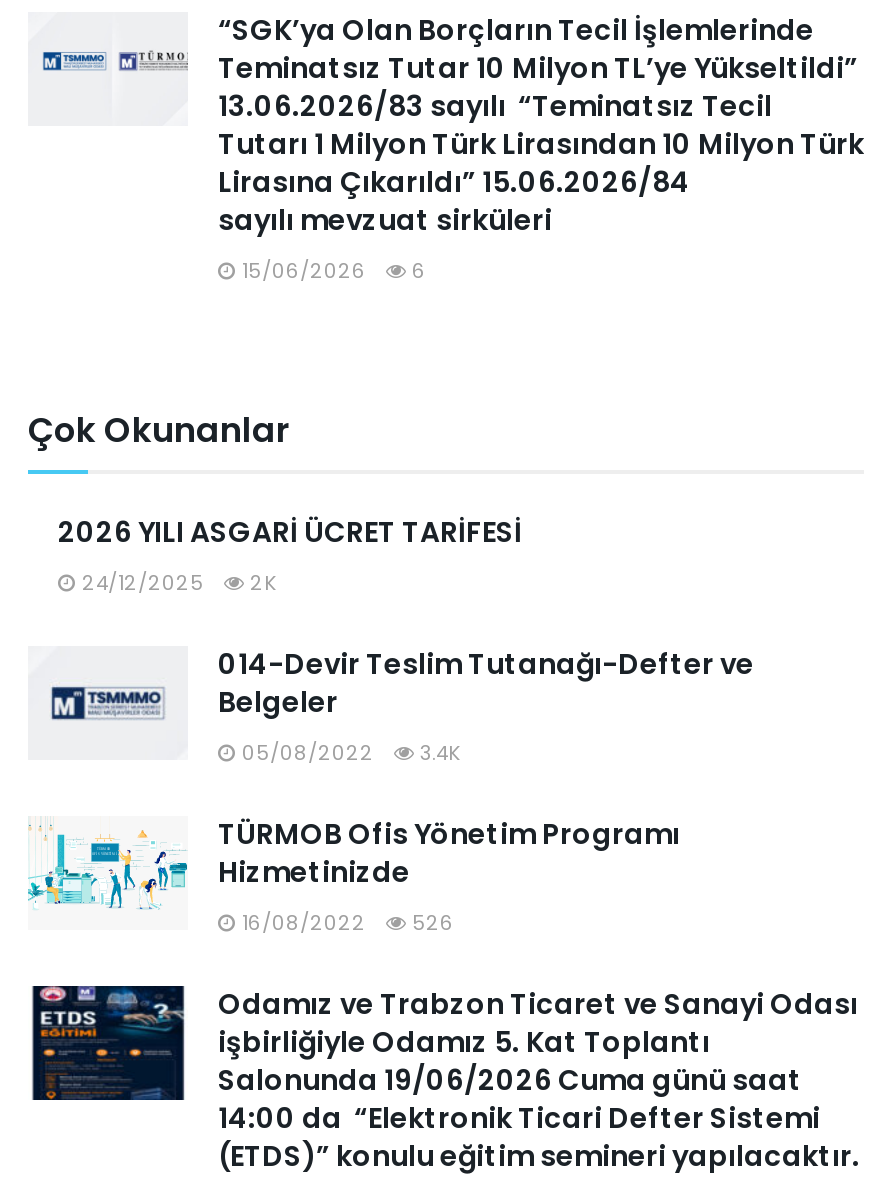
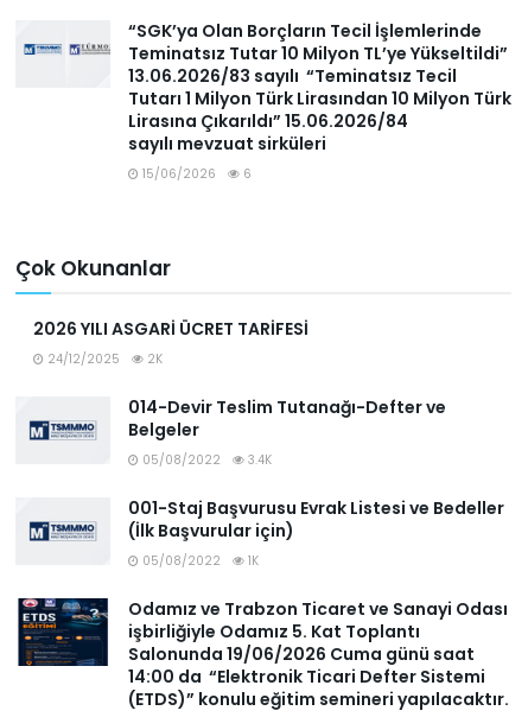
- [image]
- TÜRMOB Ofis Yönetim Programı
- Hizmetinizde
- 16/08/2022
- 526
+ [image]
+ 001-Staj Başvurusu Evrak Listesi ve Bedeller
+ (İlk Başvurular için)
+ 05/08/2022
+ 1K
